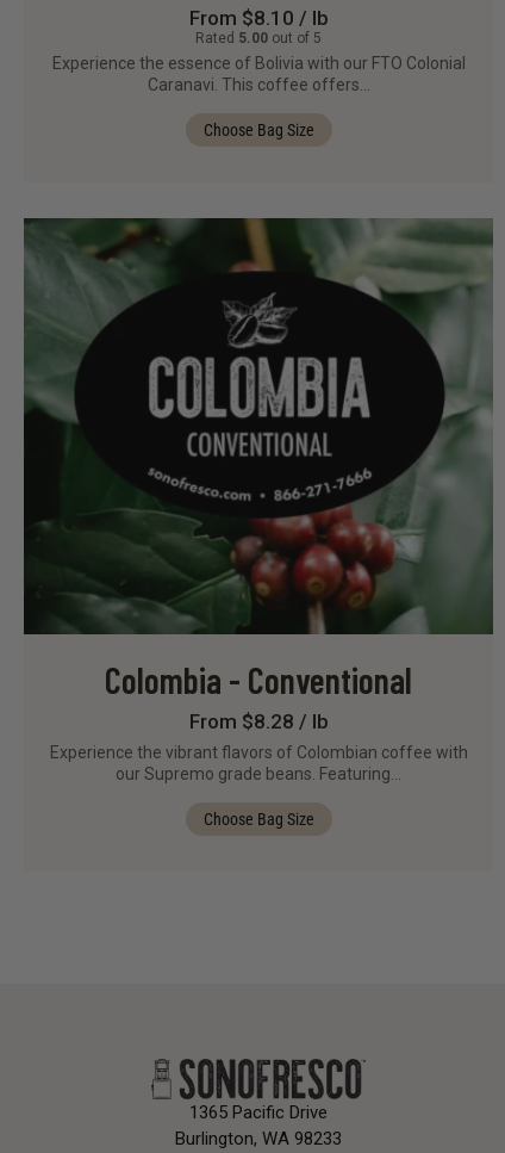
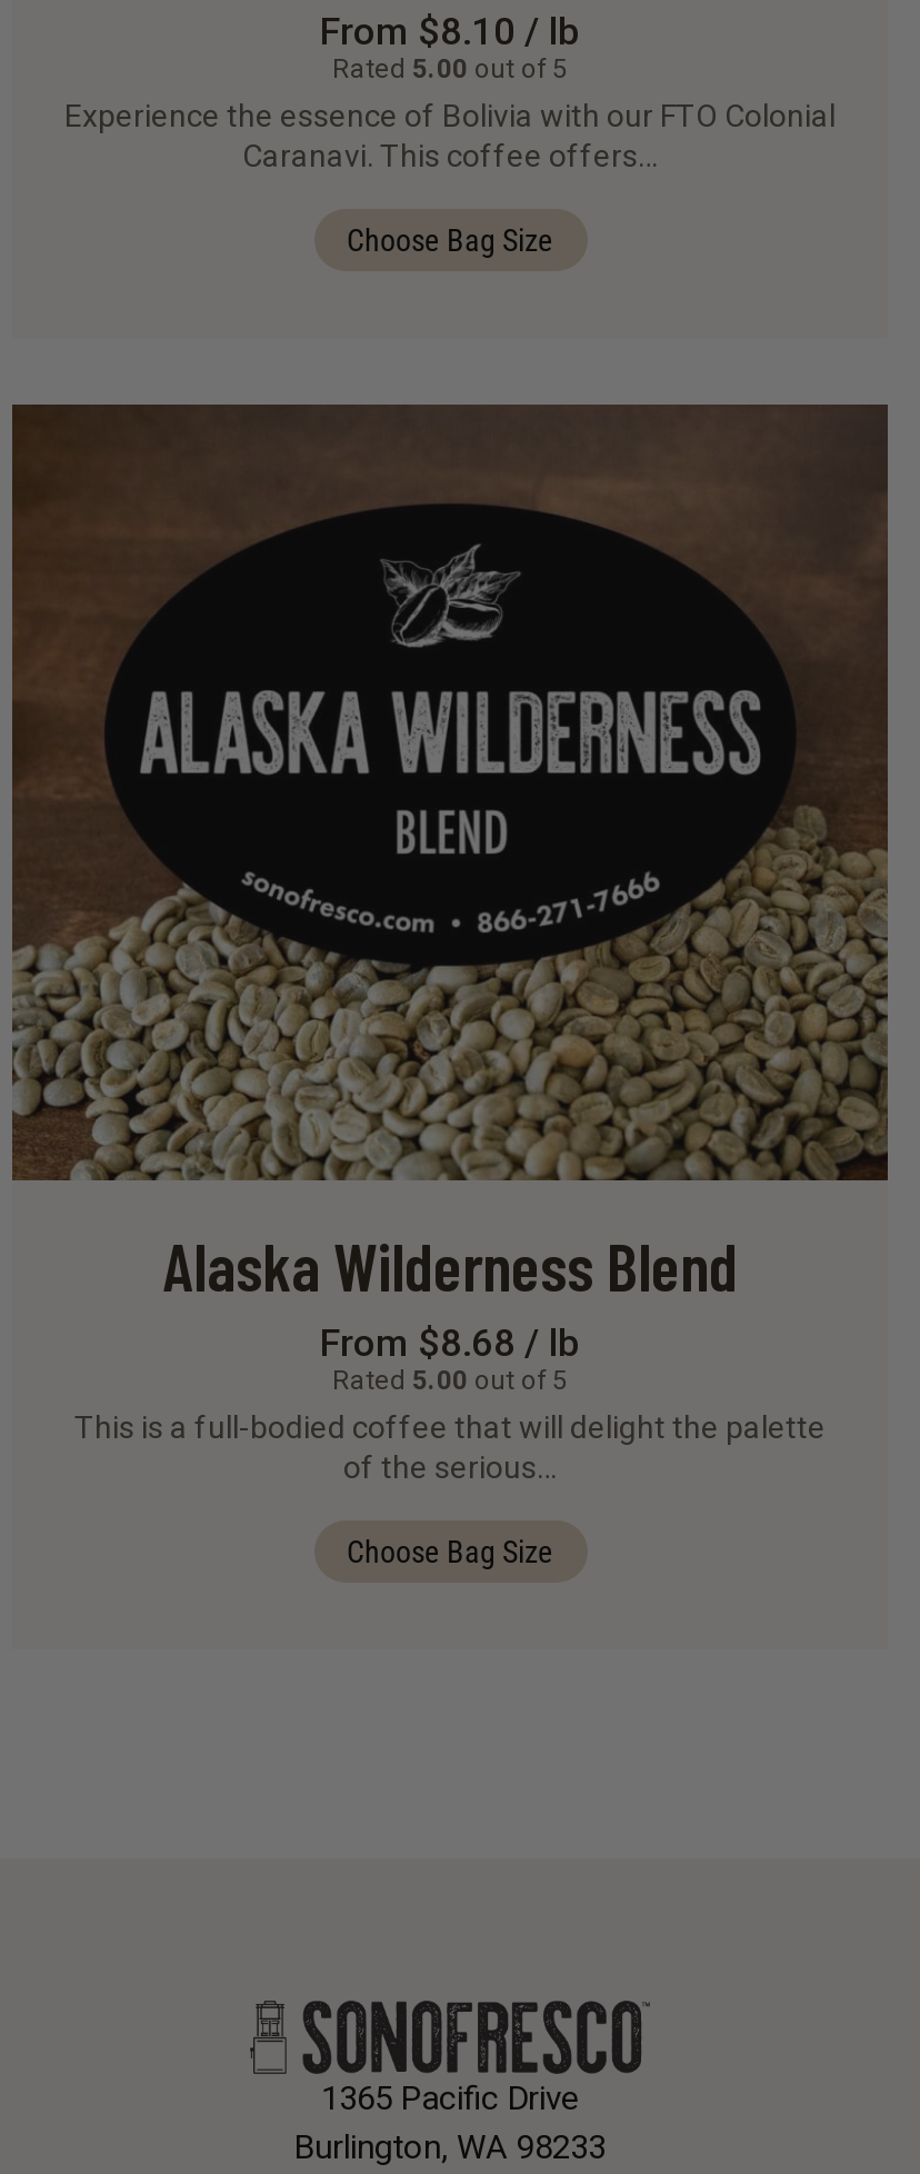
- [image]
- Colombia - Conventional
- From $8.28 / lb
- Experience the vibrant flavors of Colombian coffee with
- our Supremo grade beans. Featuring…
+ [image]
+ Alaska Wilderness Blend
+ From $8.68 / lb
+ Rated 5.00 out of 5
+ This is a full-bodied coffee that will delight the palette
+ of the serious…
